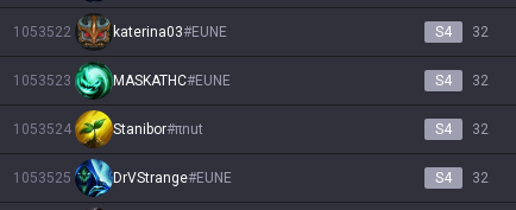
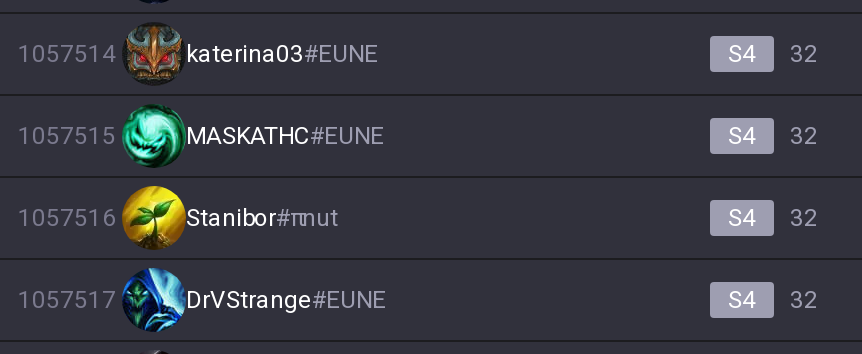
- 1053522
+ 1057514

- 1053523
+ 1057515

- 1053524
+ 1057516

- 1053525
+ 1057517
